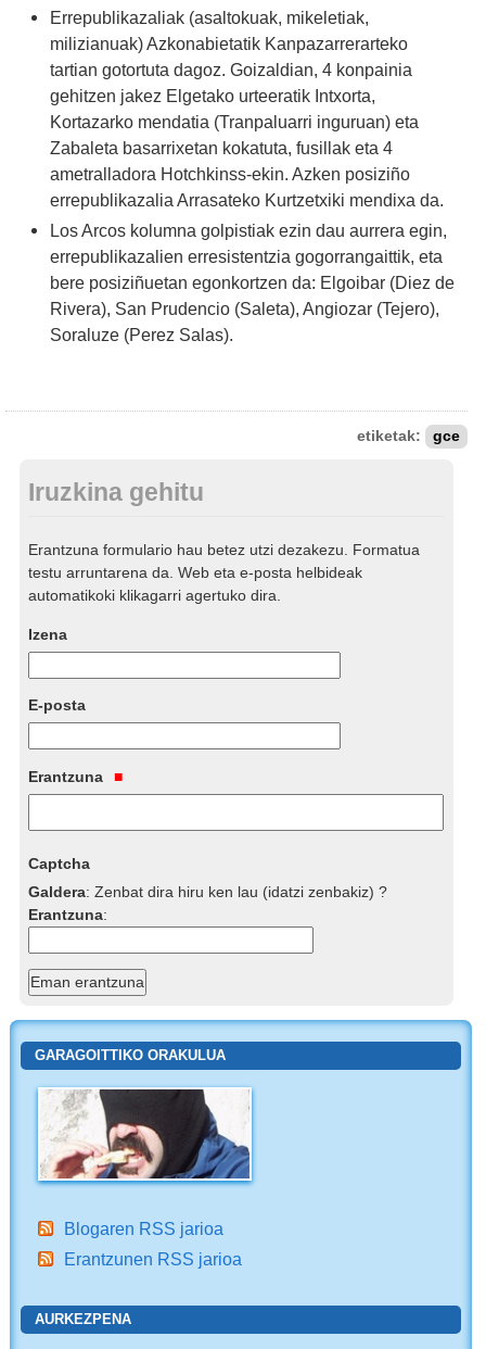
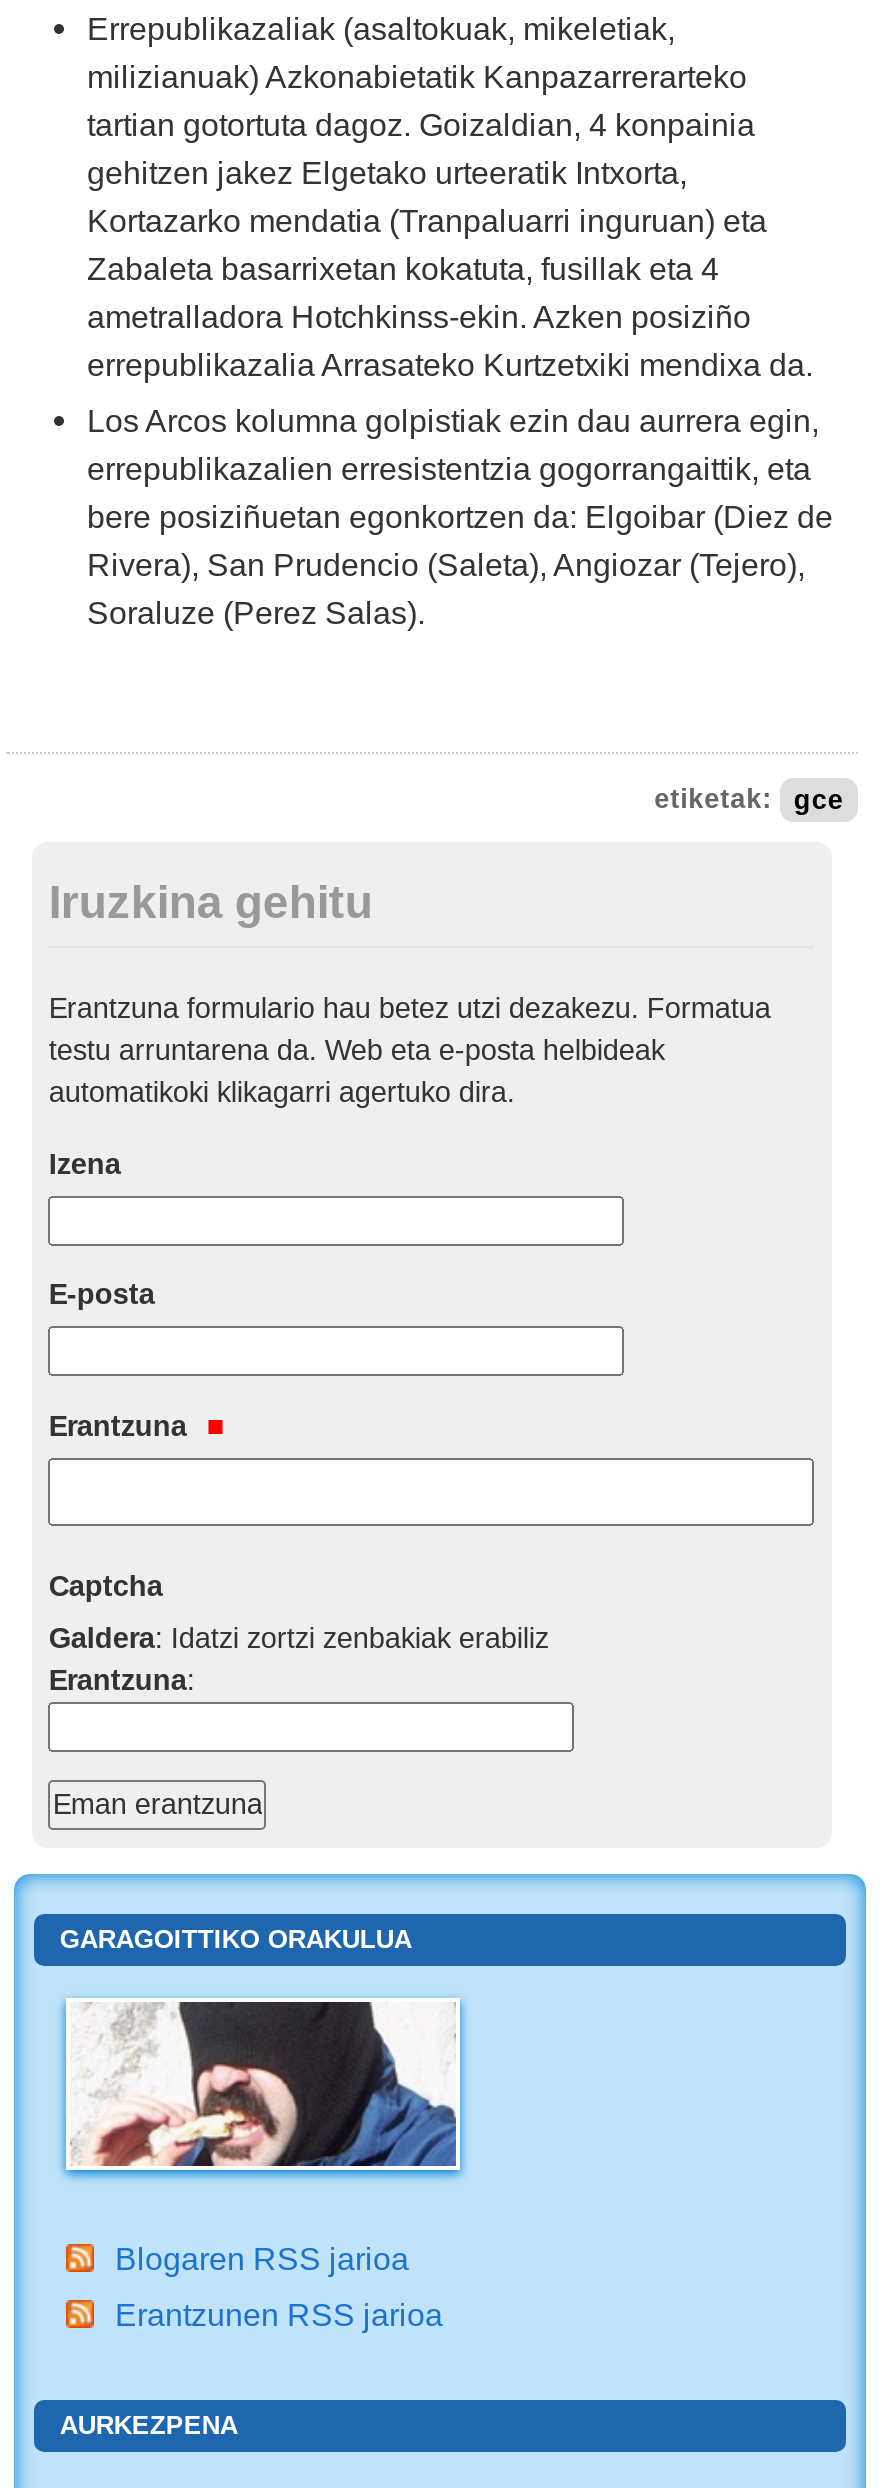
- Galdera: Zenbat dira hiru ken lau (idatzi zenbakiz) ?
+ Galdera: Idatzi zortzi zenbakiak erabiliz
